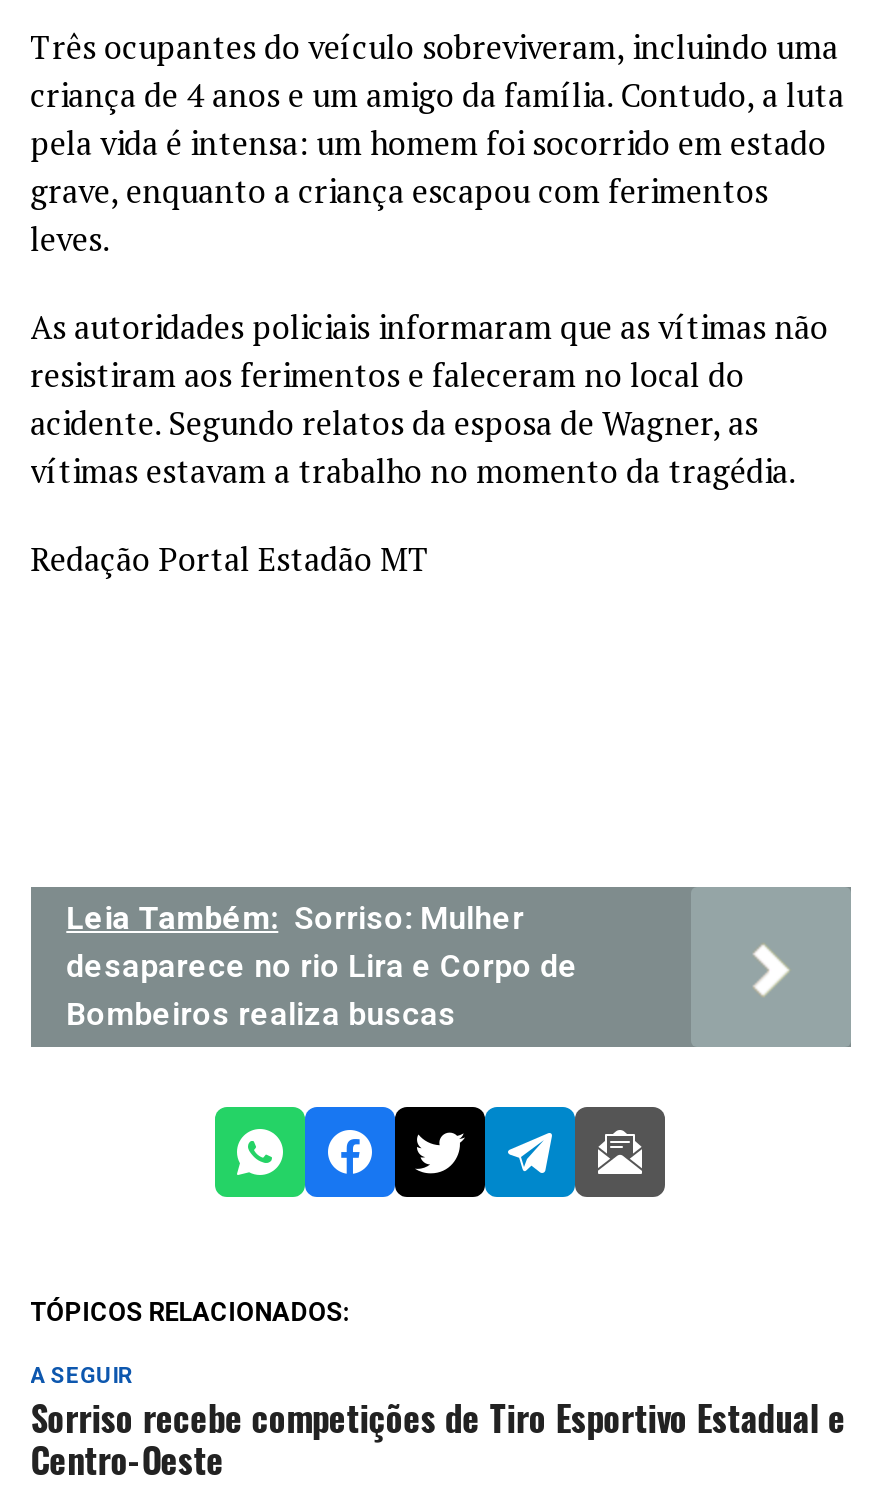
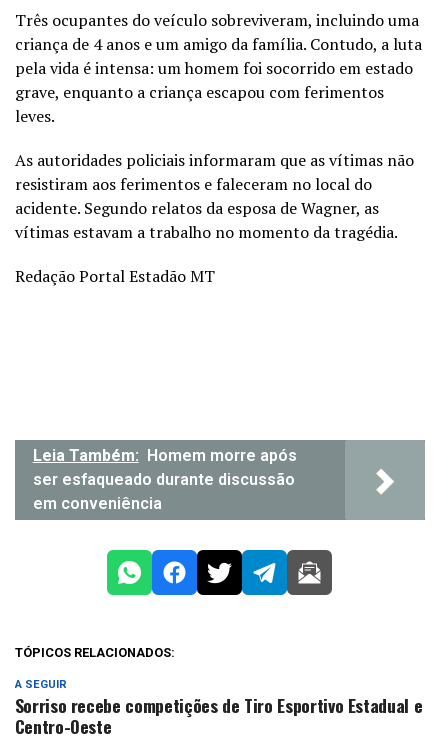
- Leia Também: Sorriso: Mulher
- desaparece no rio Lira e Corpo de
- Bombeiros realiza buscas
+ Leia Também: Homem morre após
+ ser esfaqueado durante discussão
+ em conveniência
